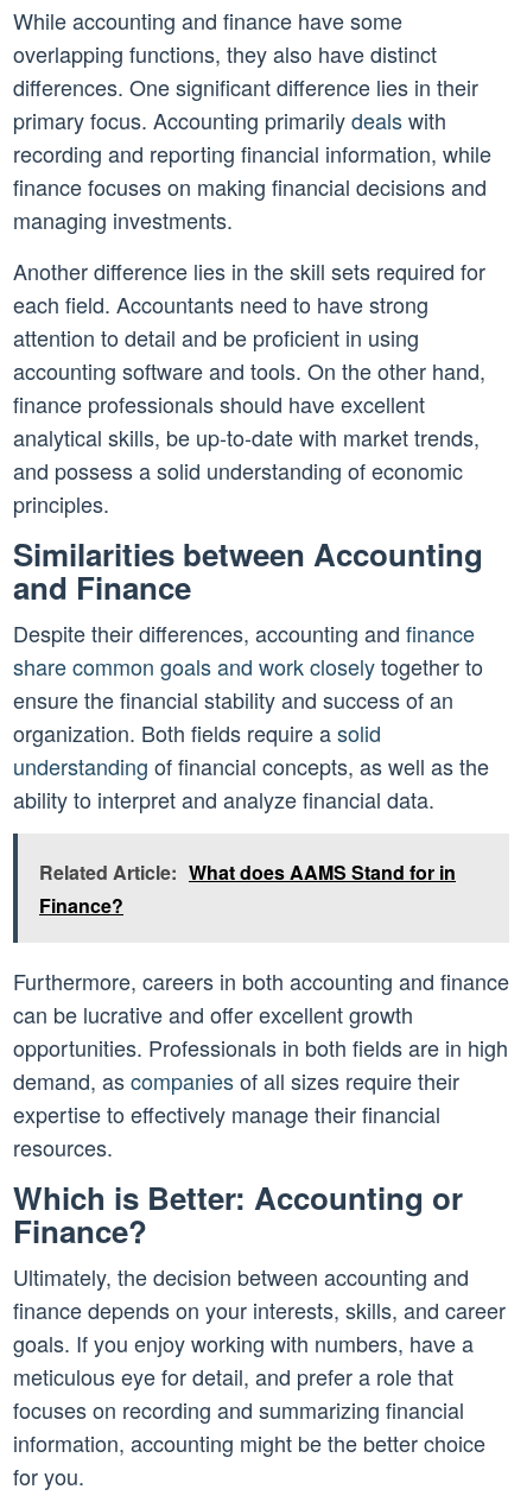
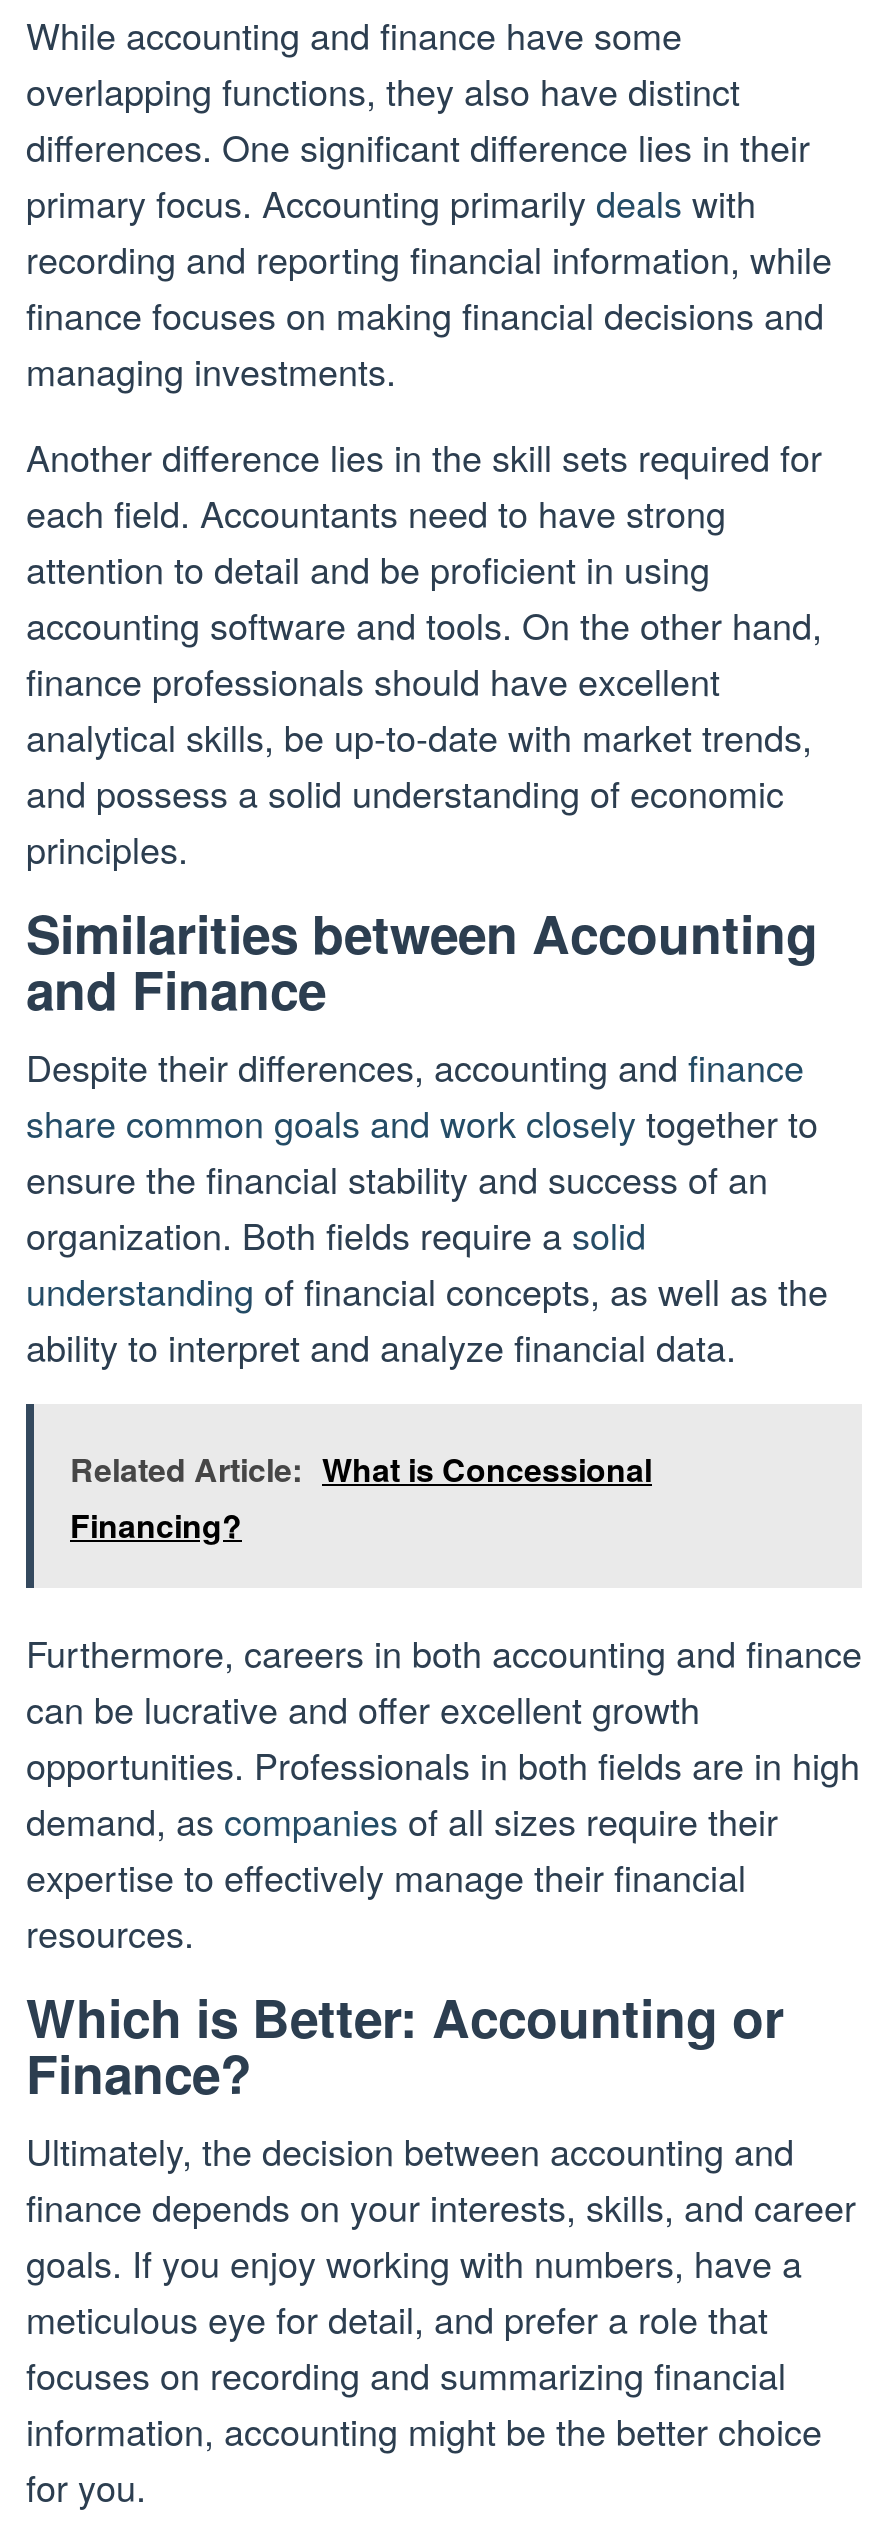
- Related Article: What does AAMS Stand for in
- Finance?
+ Related Article: What is Concessional
+ Financing?
